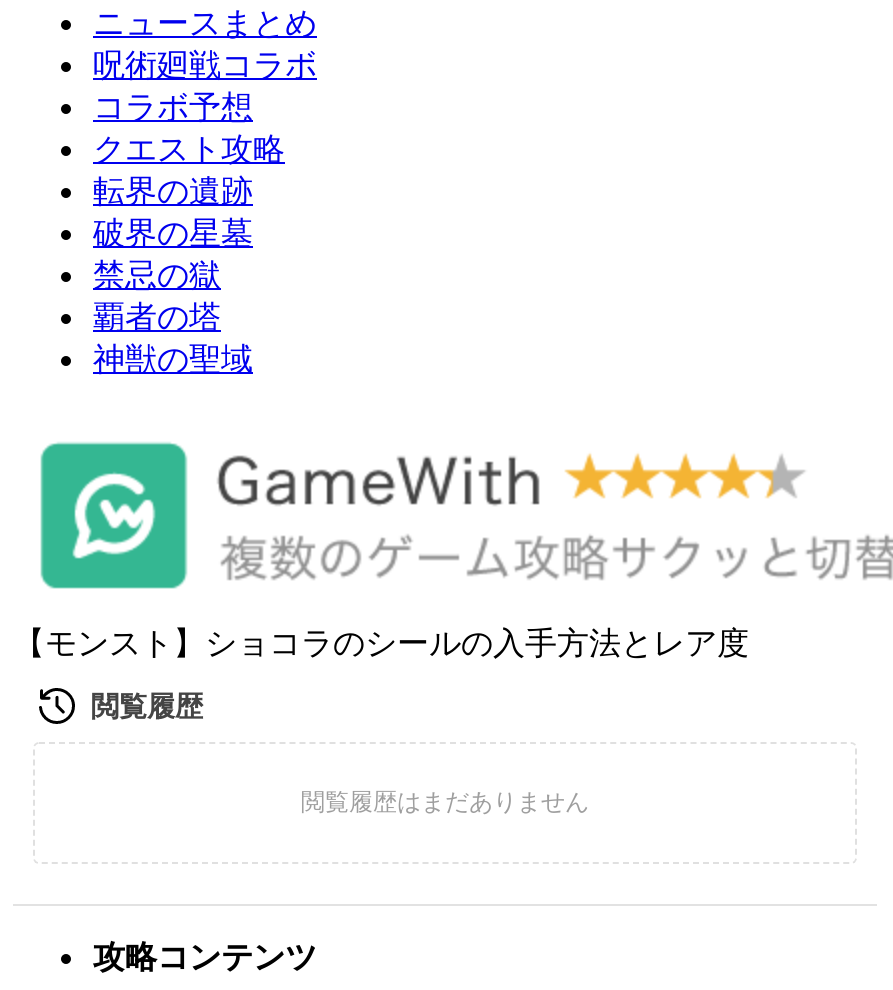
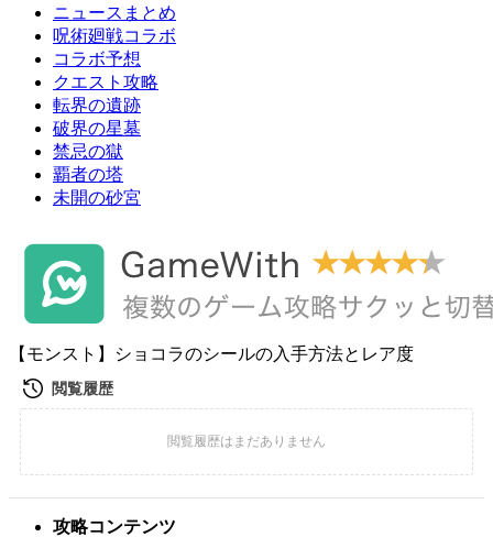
- 神獣の聖域
+ 未開の砂宮
